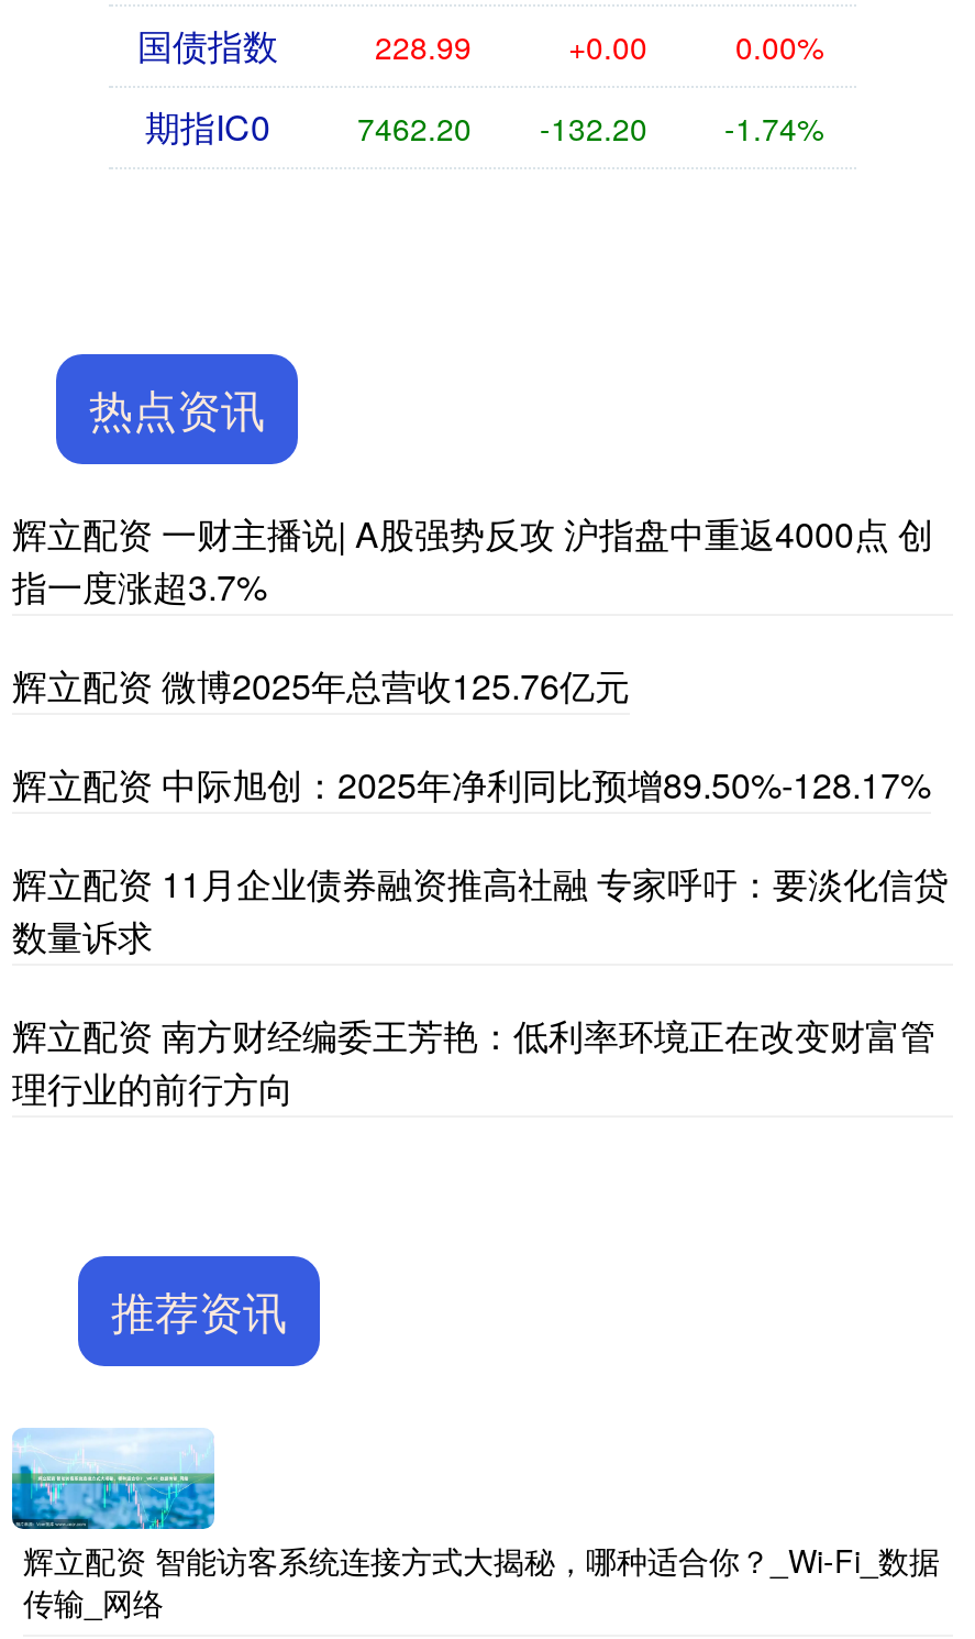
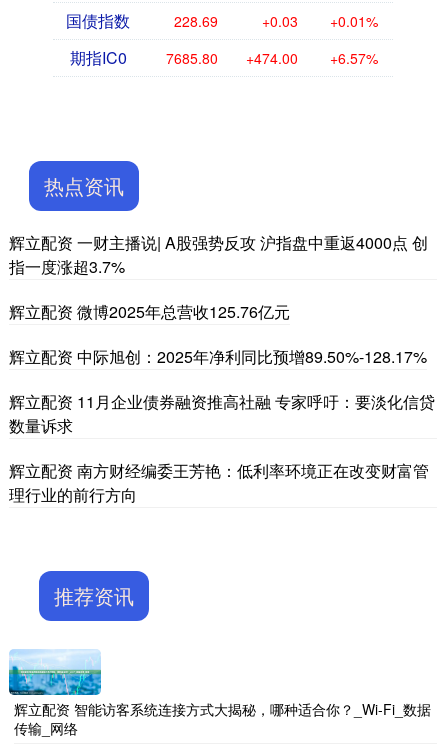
- 228.99
+ 228.69

- +0.00
+ +0.03

- 0.00%
+ +0.01%

- 7462.20
+ 7685.80

- -132.20
+ +474.00

- -1.74%
+ +6.57%
